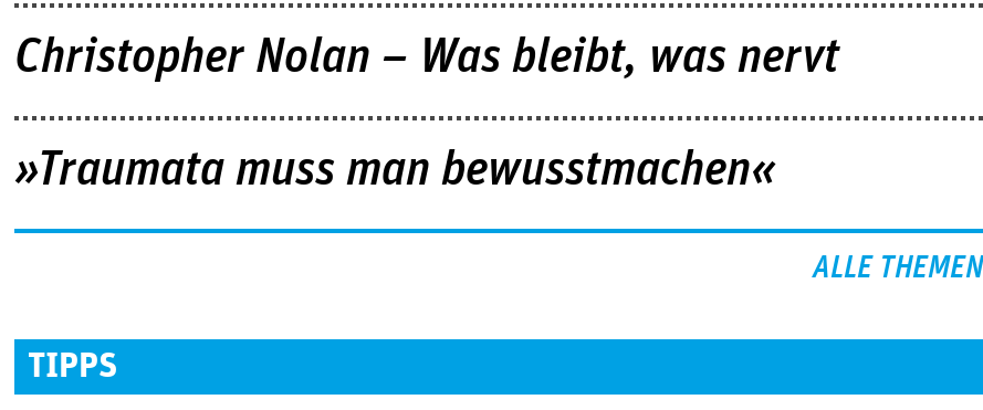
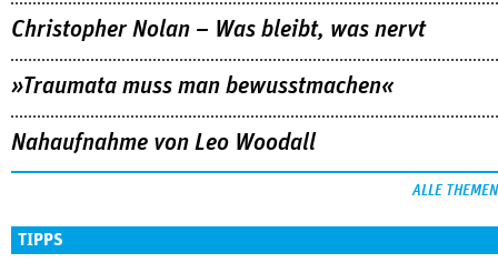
+ Nahaufnahme von Leo Woodall
